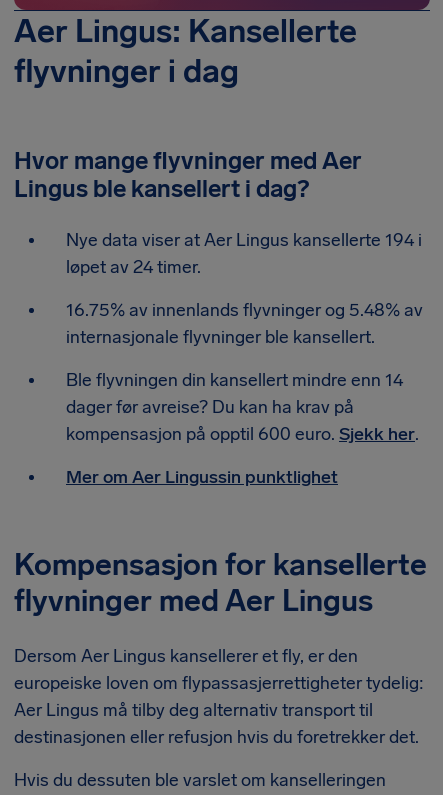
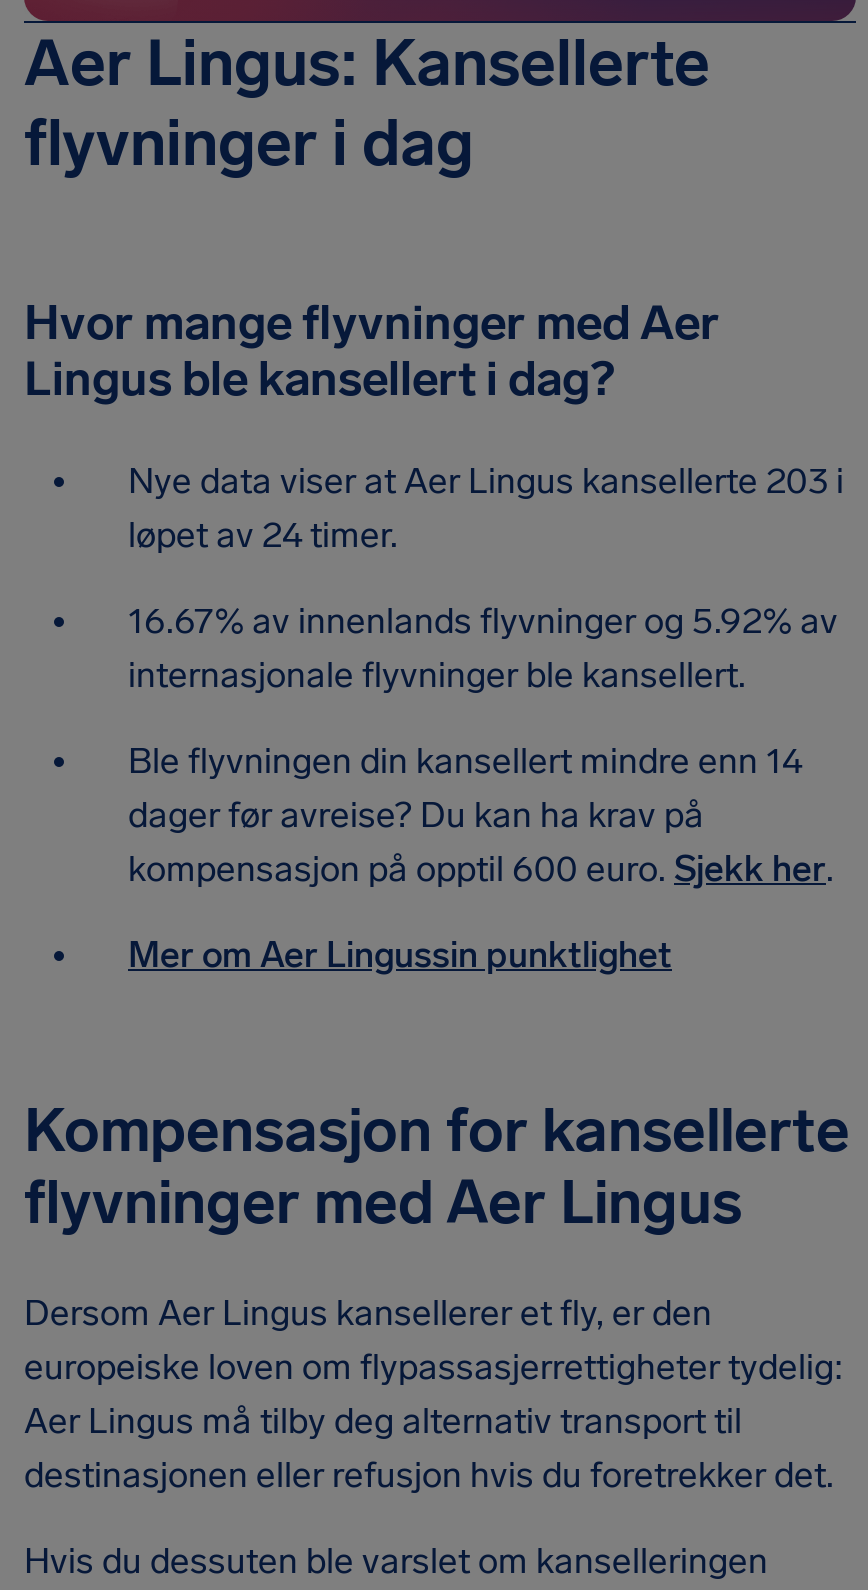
- Nye data viser at Aer Lingus kansellerte 194 i
+ Nye data viser at Aer Lingus kansellerte 203 i

- 16.75% av innenlands flyvninger og 5.48% av
+ 16.67% av innenlands flyvninger og 5.92% av
